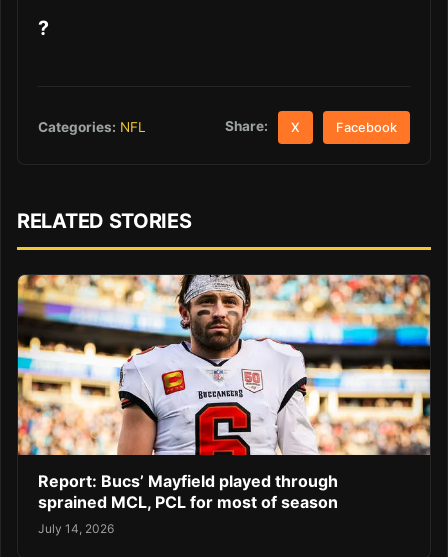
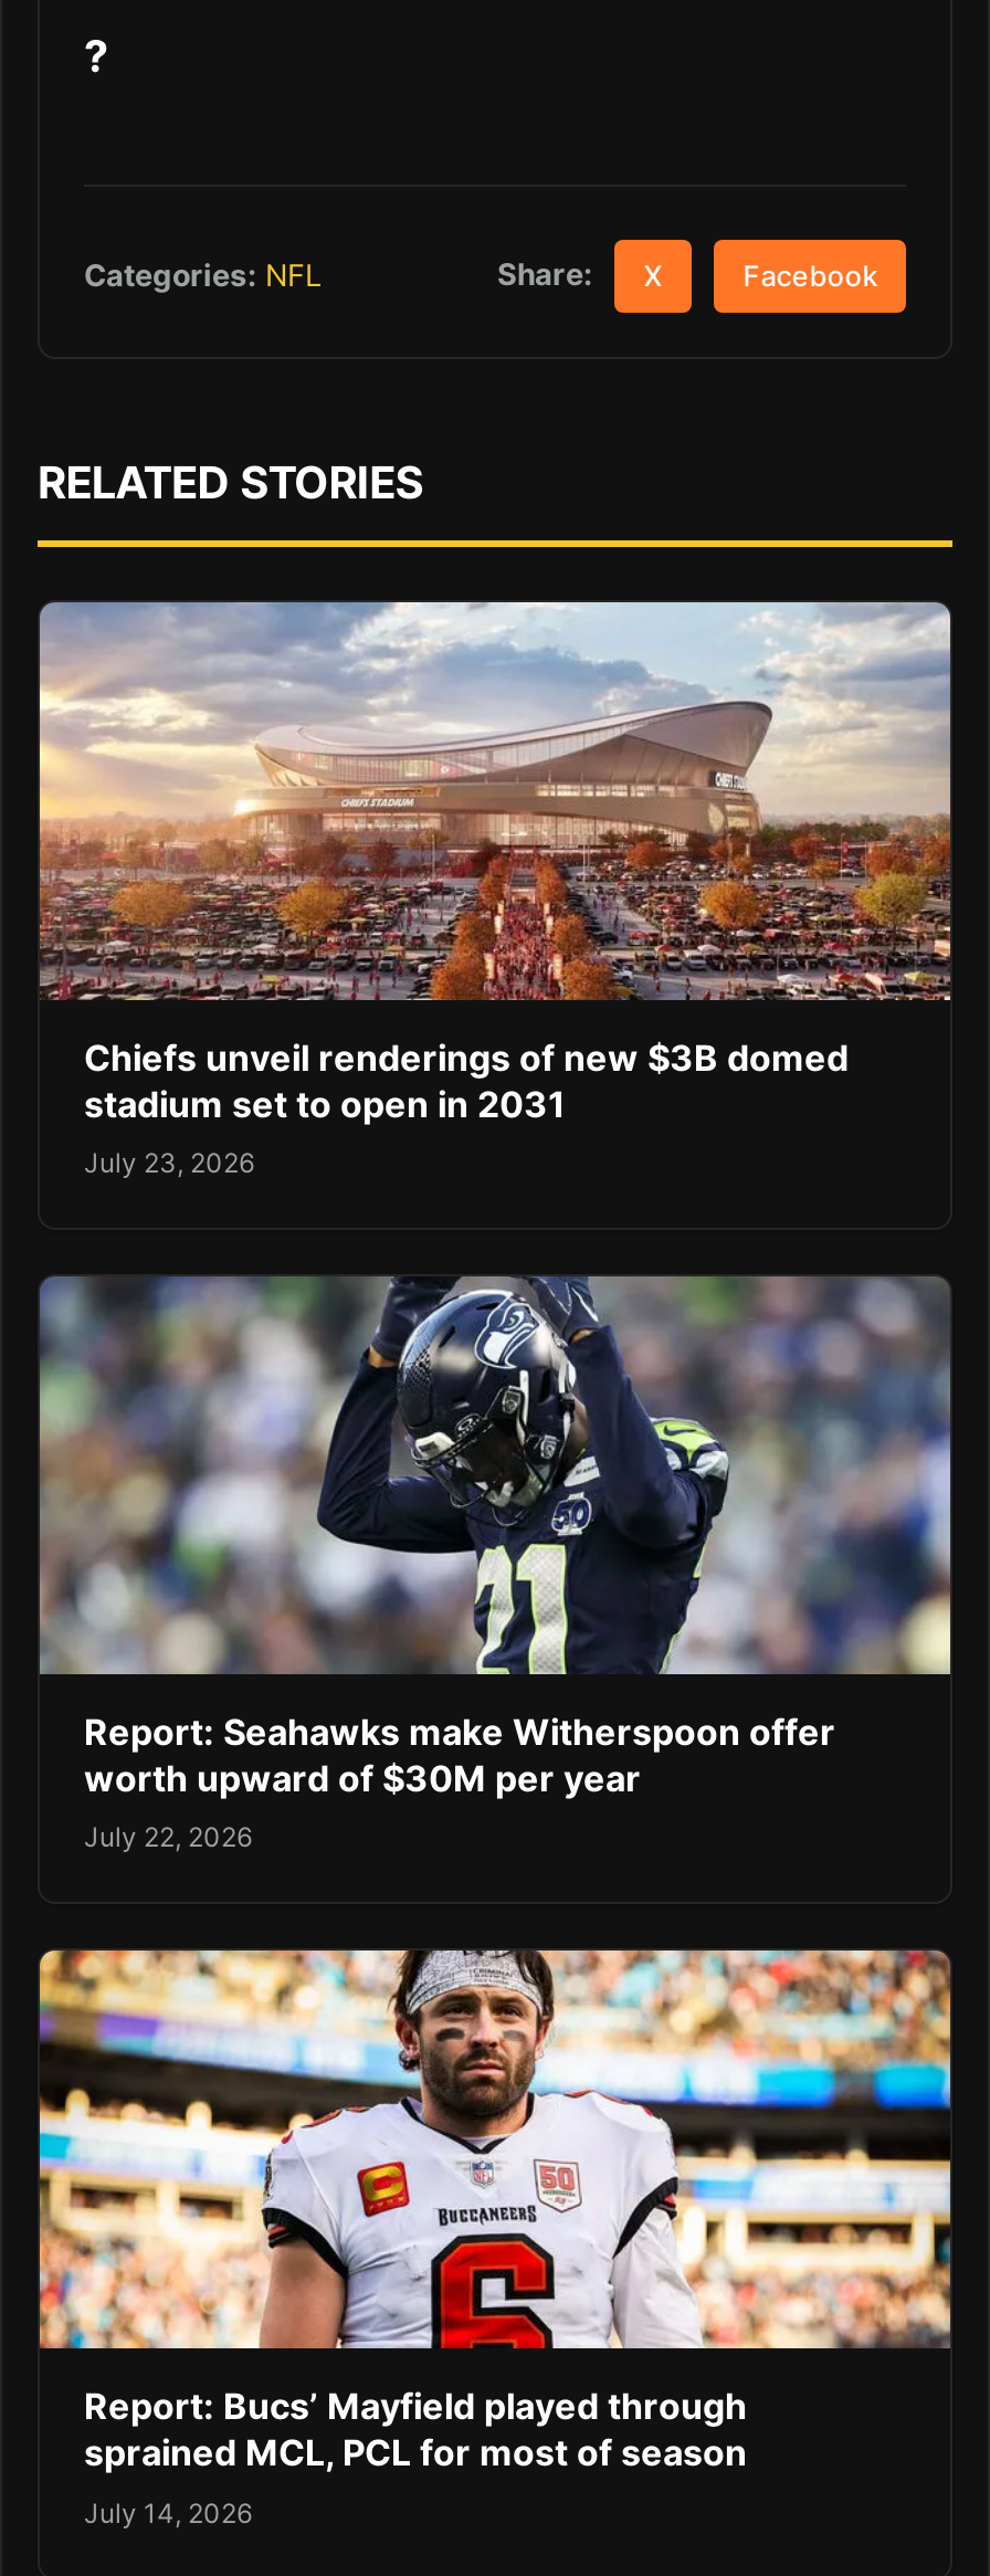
+ [image]
+ Chiefs unveil renderings of new $3B domed
+ stadium set to open in 2031
+ July 23, 2026

+ [image]
+ Report: Seahawks make Witherspoon offer
+ worth upward of $30M per year
+ July 22, 2026
